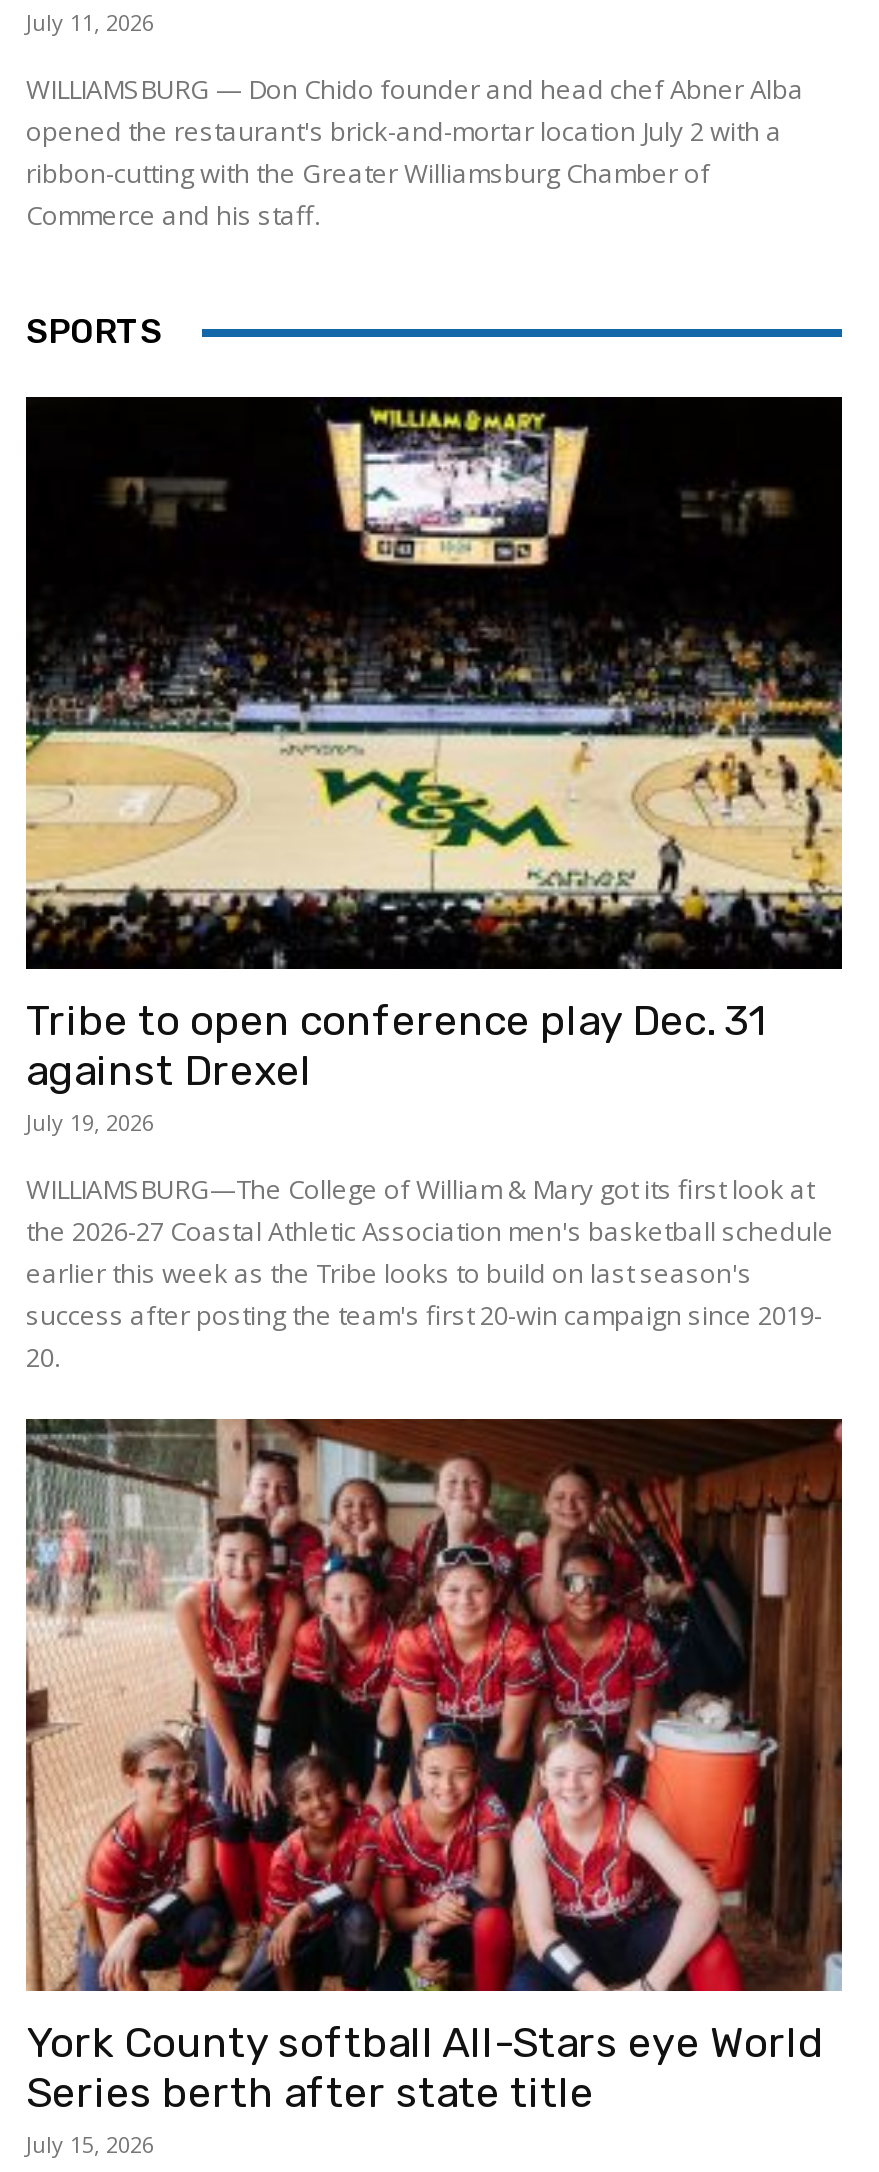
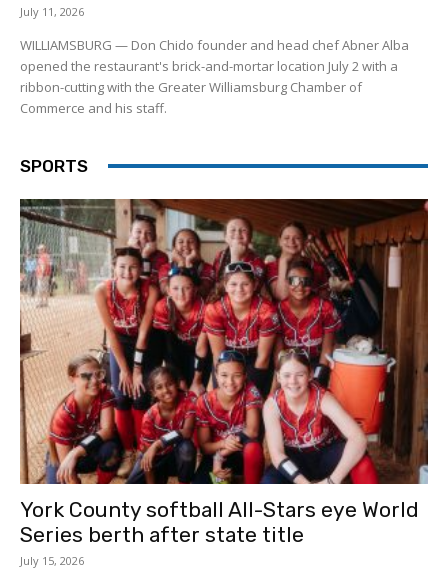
- [image]
- Tribe to open conference play Dec. 31
- against Drexel
- July 19, 2026
- WILLIAMSBURG—The College of William & Mary got its first look at
- the 2026-27 Coastal Athletic Association men's basketball schedule
- earlier this week as the Tribe looks to build on last season's
- success after posting the team's first 20-win campaign since 2019-
- 20.
